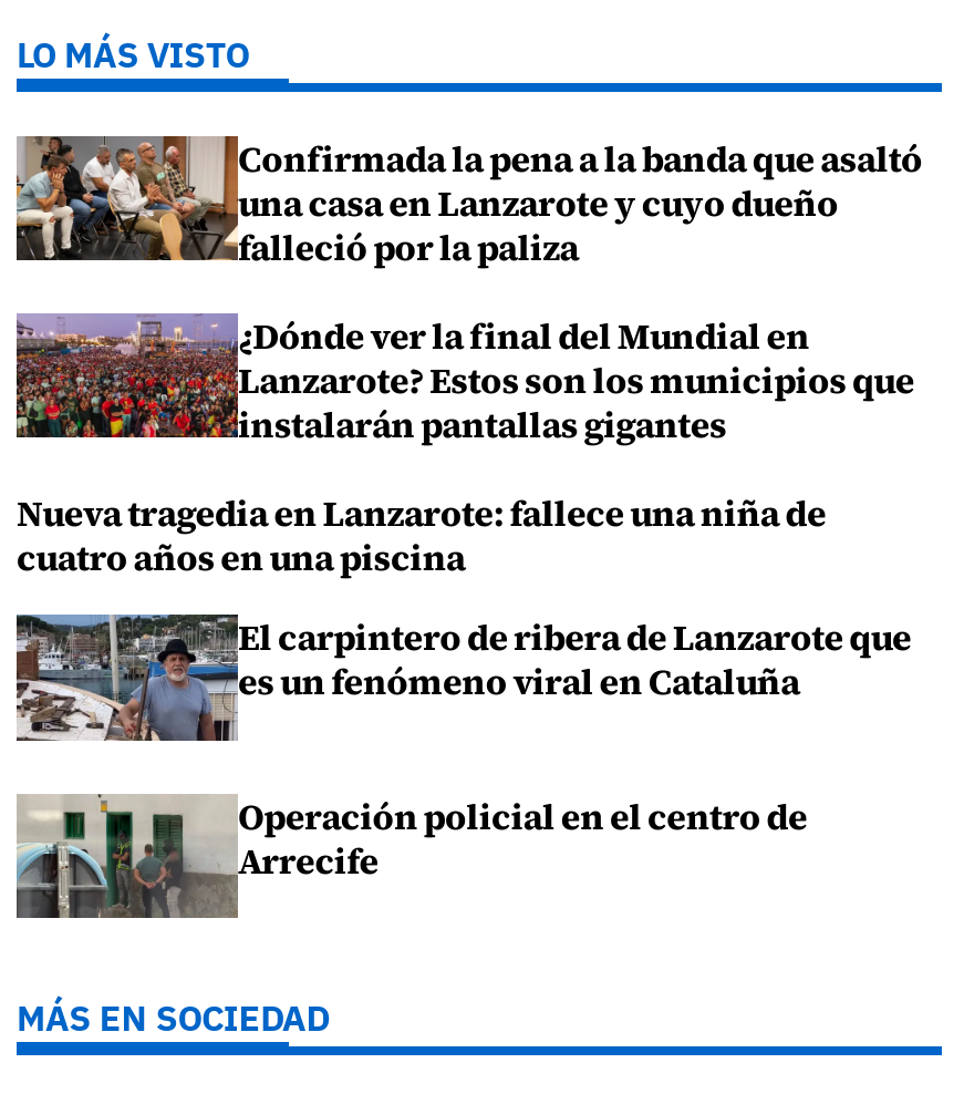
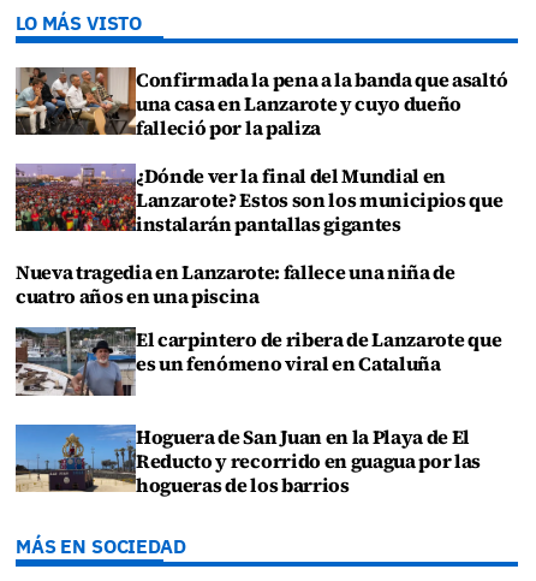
- [image]
- Operación policial en el centro de
- Arrecife
+ [image]
+ Hoguera de San Juan en la Playa de El
+ Reducto y recorrido en guagua por las
+ hogueras de los barrios
